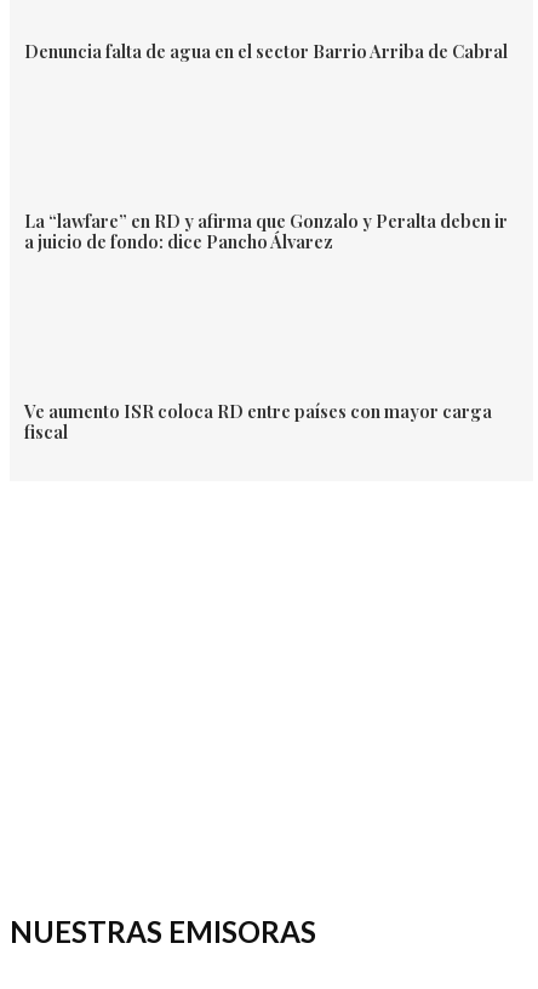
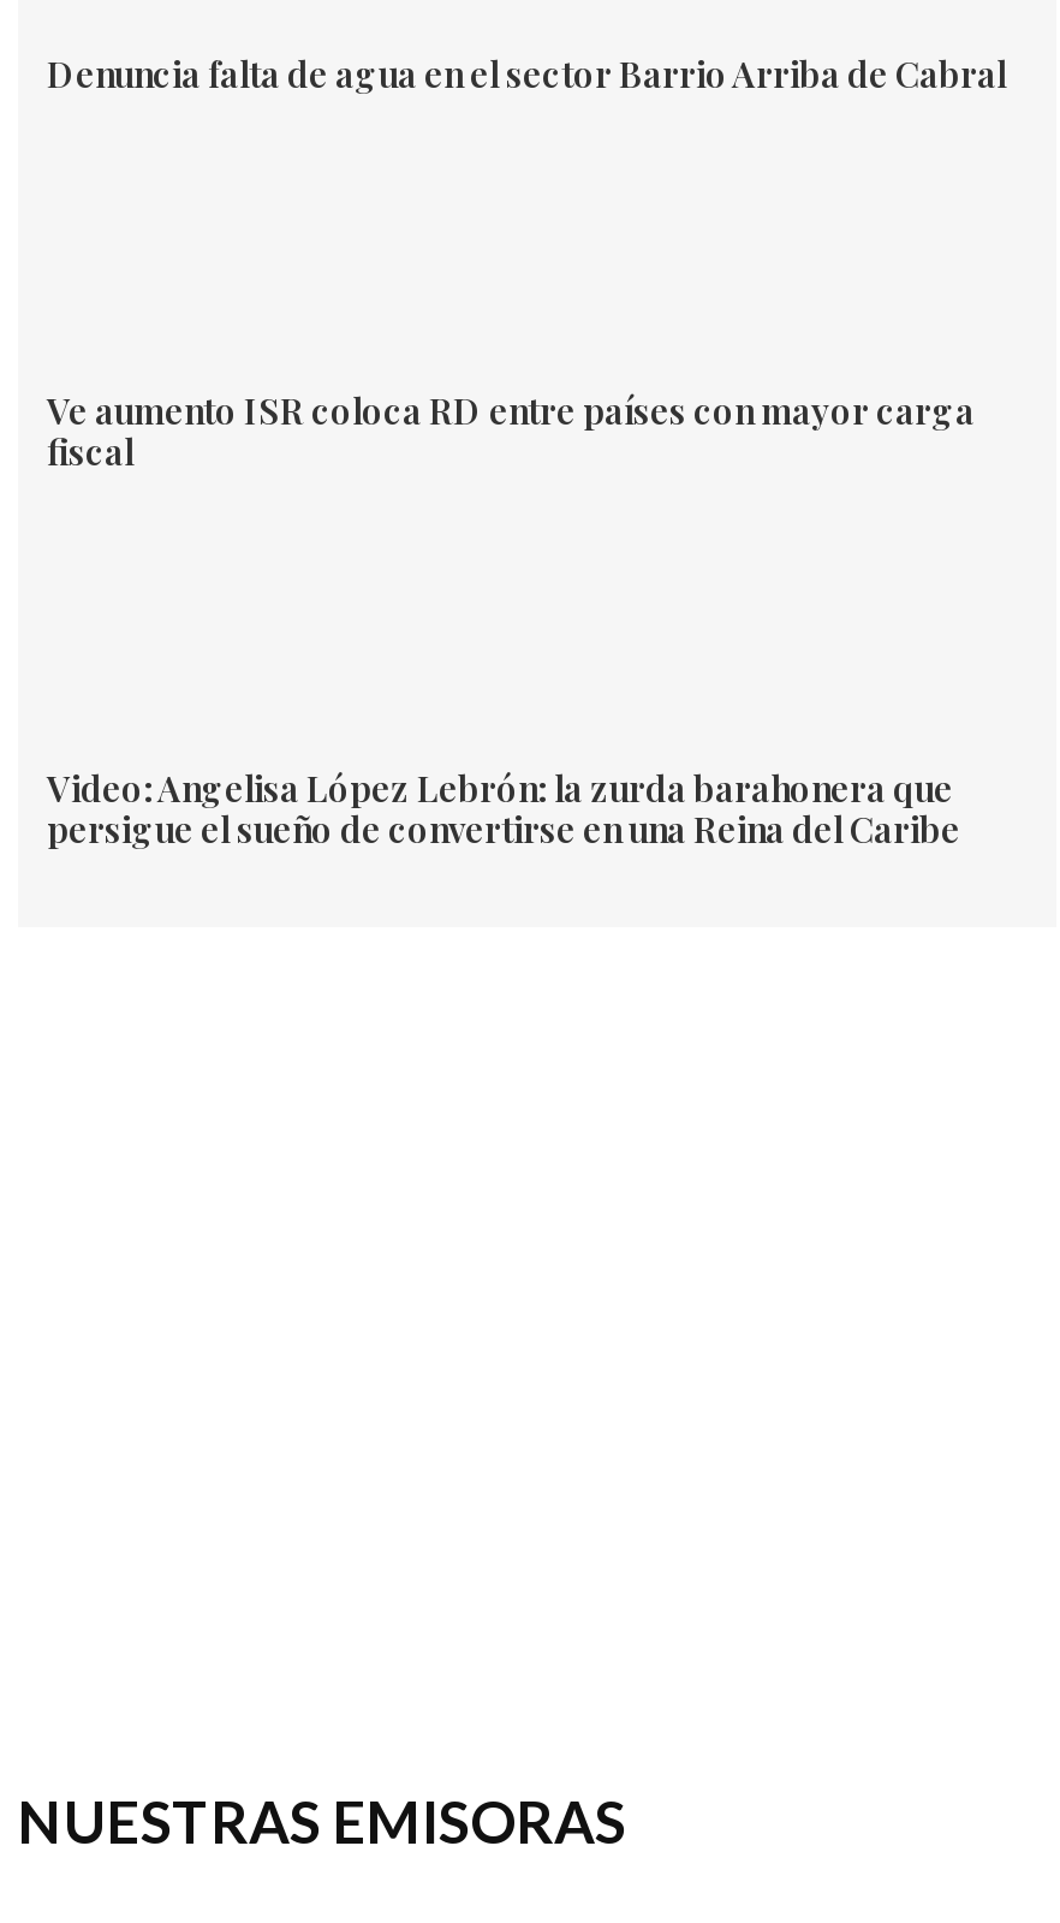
- La “lawfare” en RD y afirma que Gonzalo y Peralta deben ir
- a juicio de fondo: dice Pancho Álvarez

moved up: Ve aumento ISR coloca RD entre países con mayor carga | fiscal

+ Video: Angelisa López Lebrón: la zurda barahonera que
+ persigue el sueño de convertirse en una Reina del Caribe
